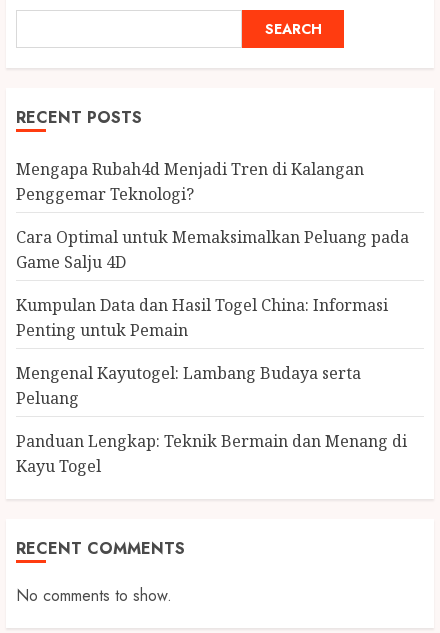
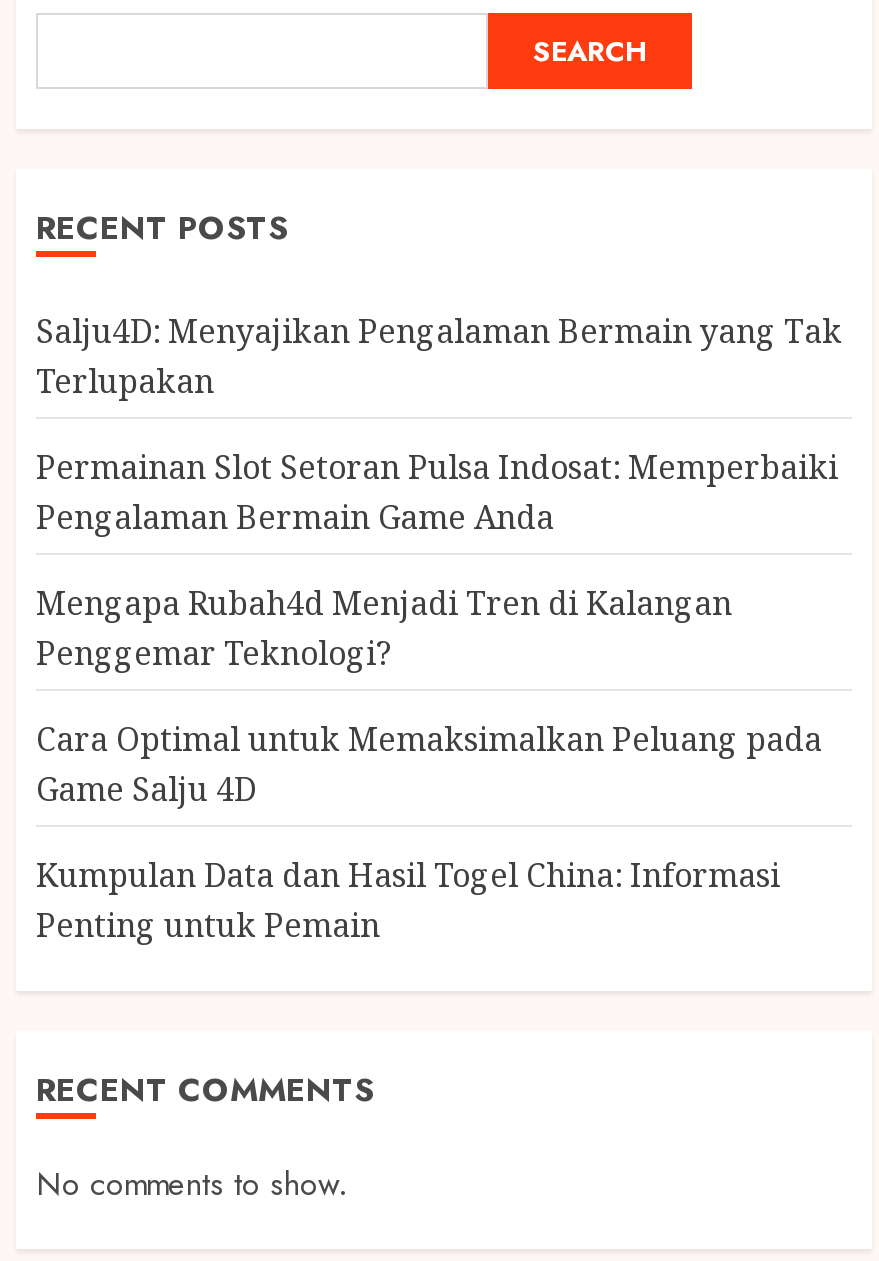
+ Salju4D: Menyajikan Pengalaman Bermain yang Tak
+ Terlupakan
+ Permainan Slot Setoran Pulsa Indosat: Memperbaiki
+ Pengalaman Bermain Game Anda

moved down: Mengapa Rubah4d Menjadi Tren di Kalangan | Penggemar Teknologi? | Cara Optimal untuk Memaksimalkan Peluang pada | Game Salju 4D | Kumpulan Data dan Hasil Togel China: Informasi | Penting untuk Pemain

- Mengenal Kayutogel: Lambang Budaya serta
- Peluang
- Panduan Lengkap: Teknik Bermain dan Menang di
- Kayu Togel
